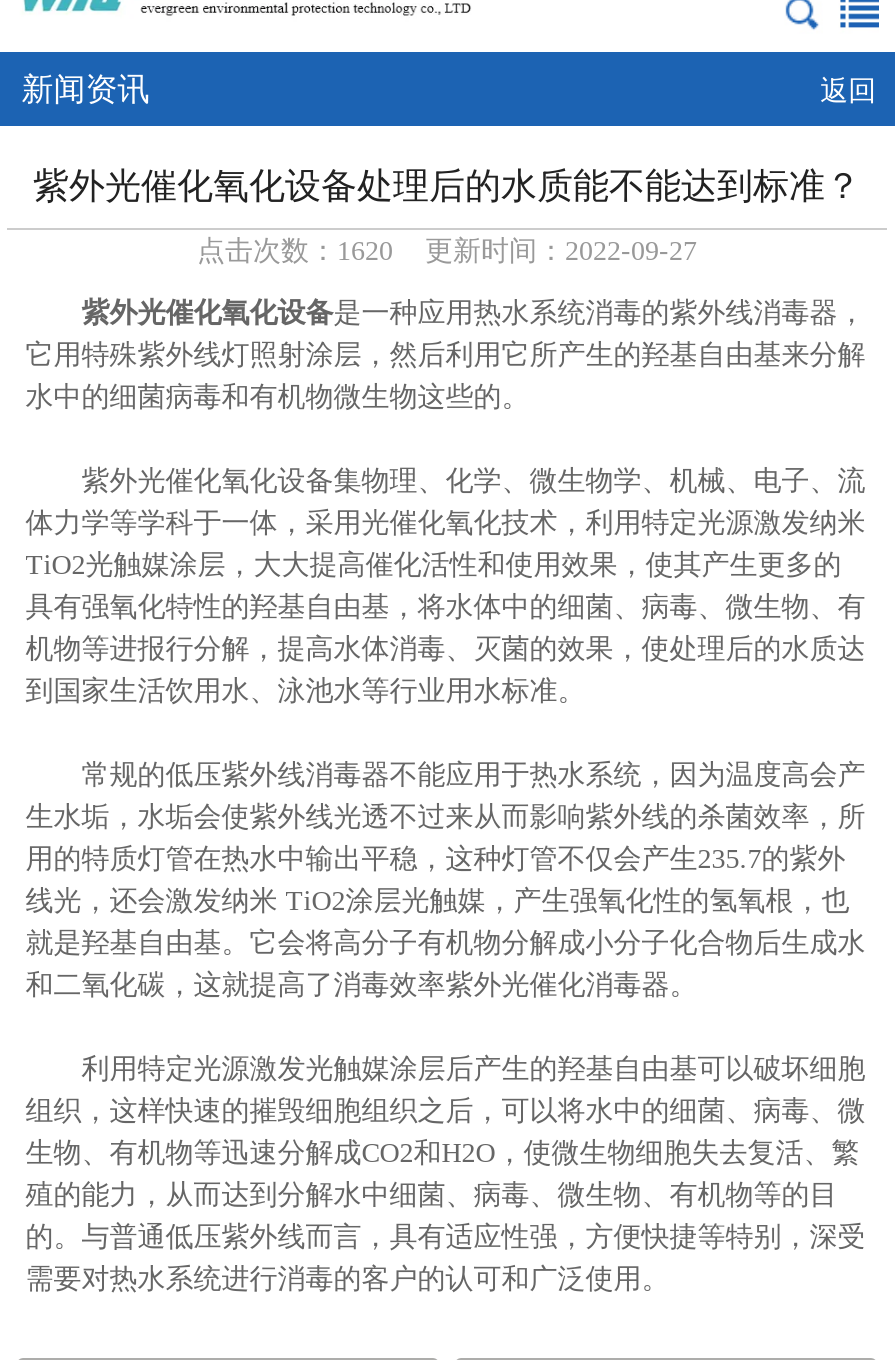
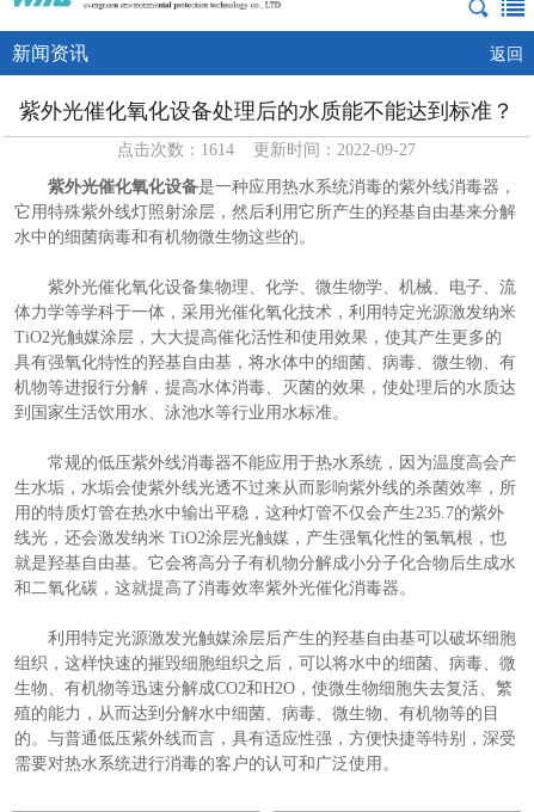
- 点击次数：1620 更新时间：2022-09-27
+ 点击次数：1614 更新时间：2022-09-27
